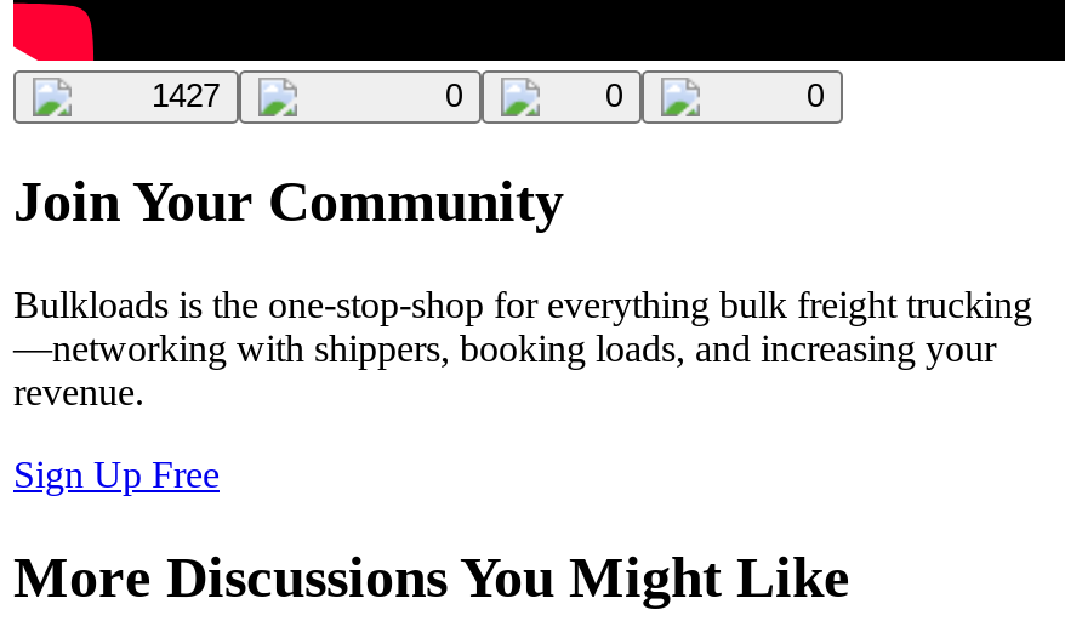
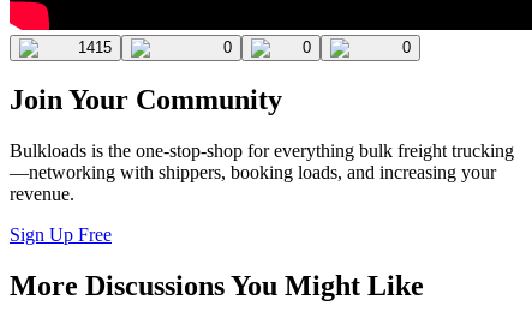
- 1427
+ 1415
